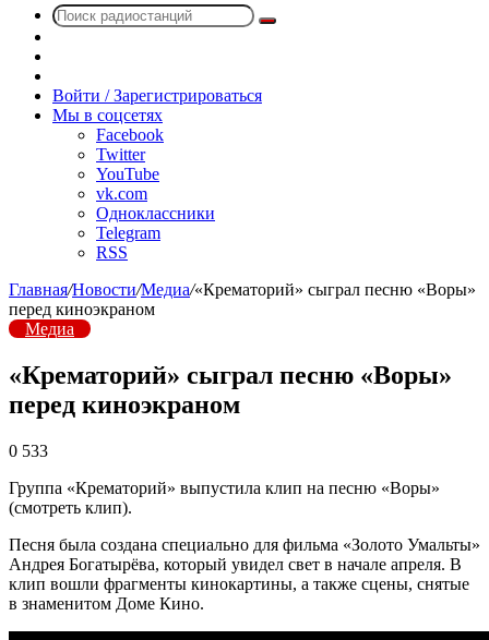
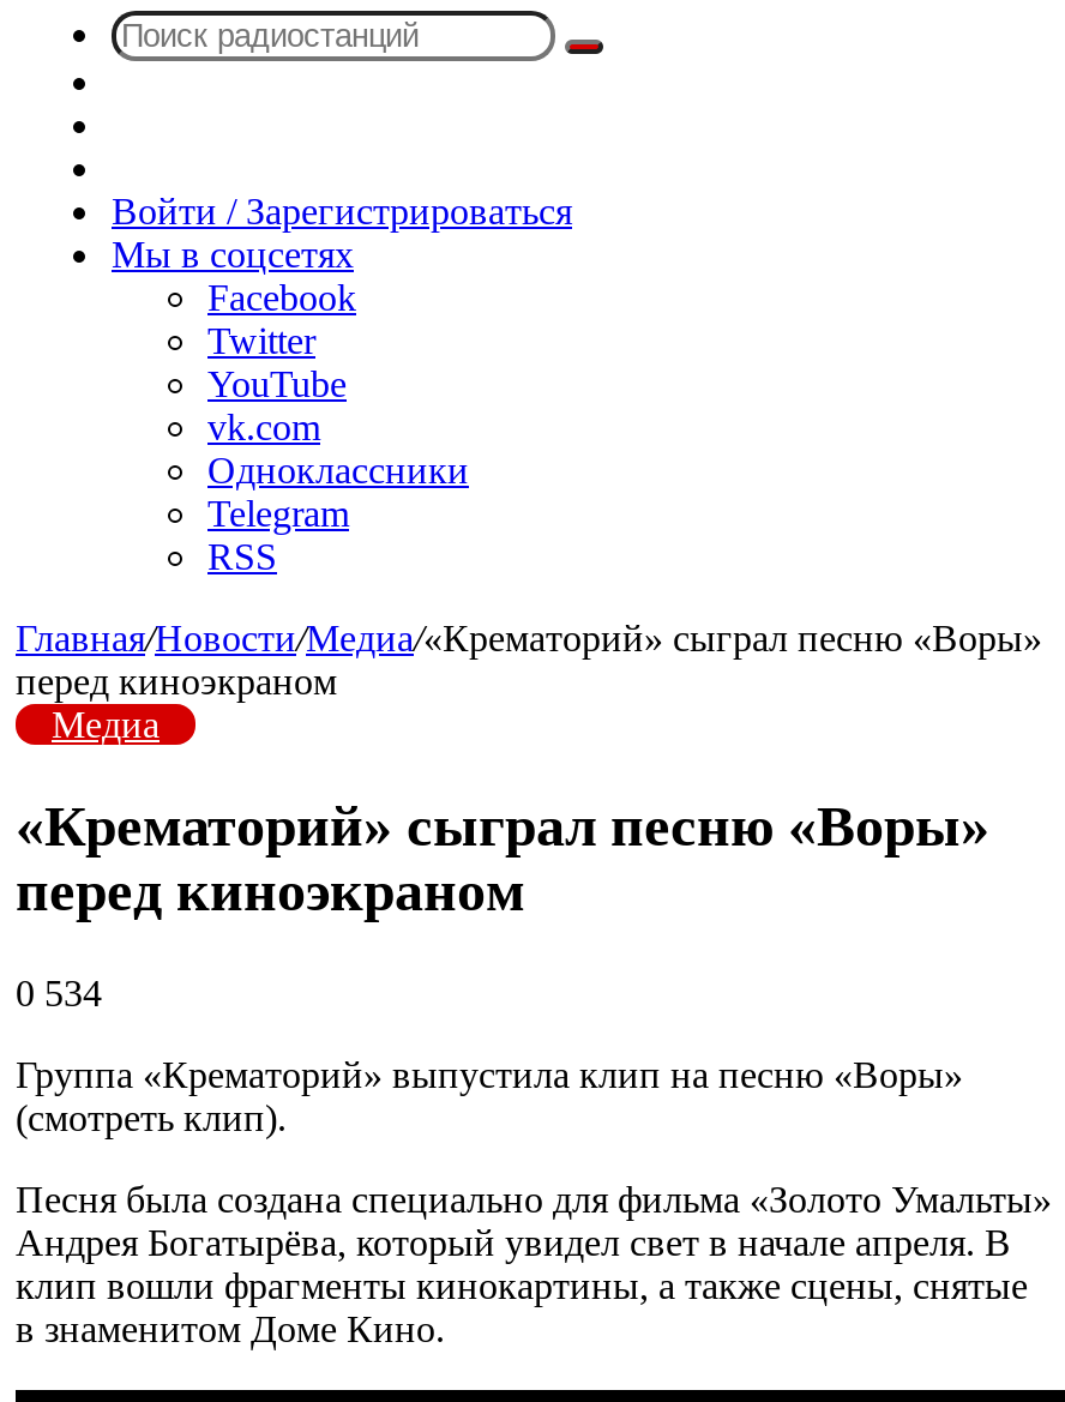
- 0 533
+ 0 534
